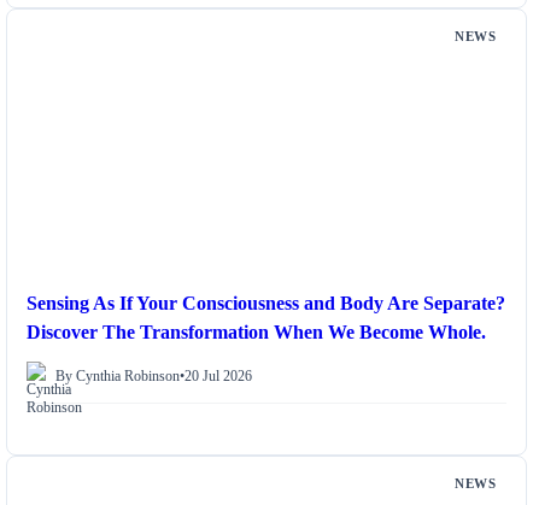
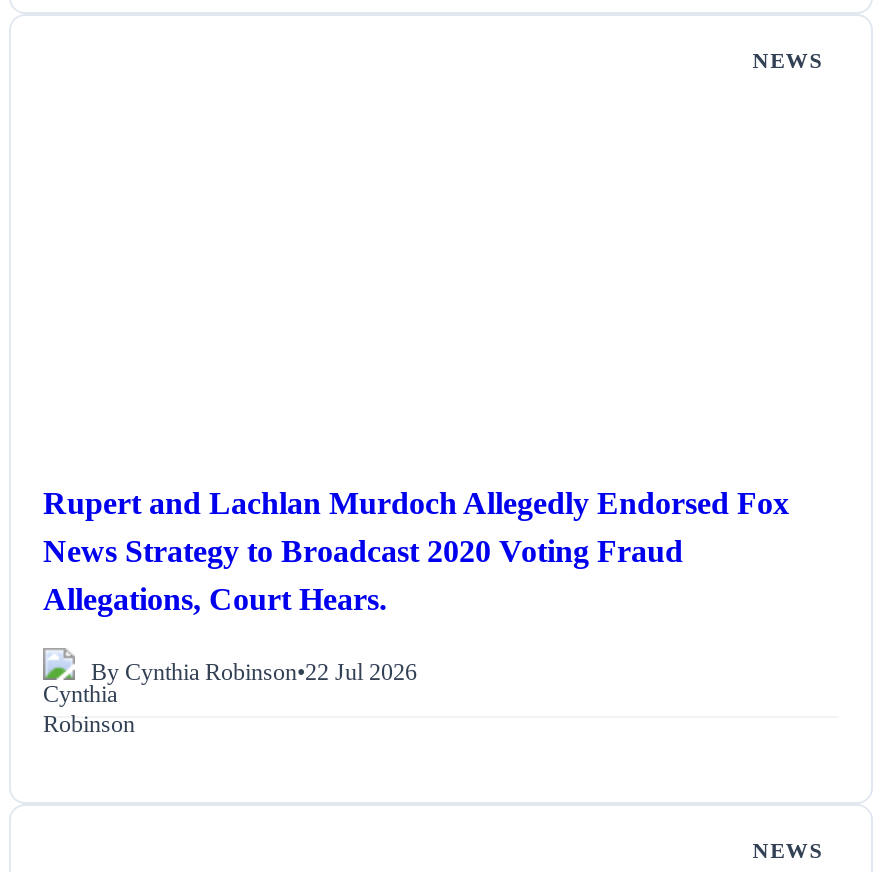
- Sensing As If Your Consciousness and Body Are Separate?
- Discover The Transformation When We Become Whole.
+ Rupert and Lachlan Murdoch Allegedly Endorsed Fox
+ News Strategy to Broadcast 2020 Voting Fraud
+ Allegations, Court Hears.

- By Cynthia Robinson•20 Jul 2026
+ By Cynthia Robinson•22 Jul 2026
